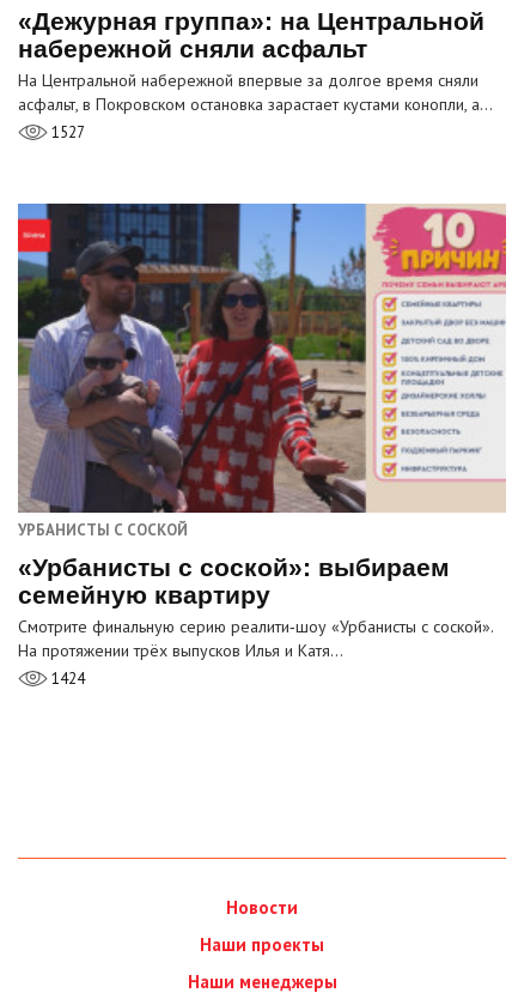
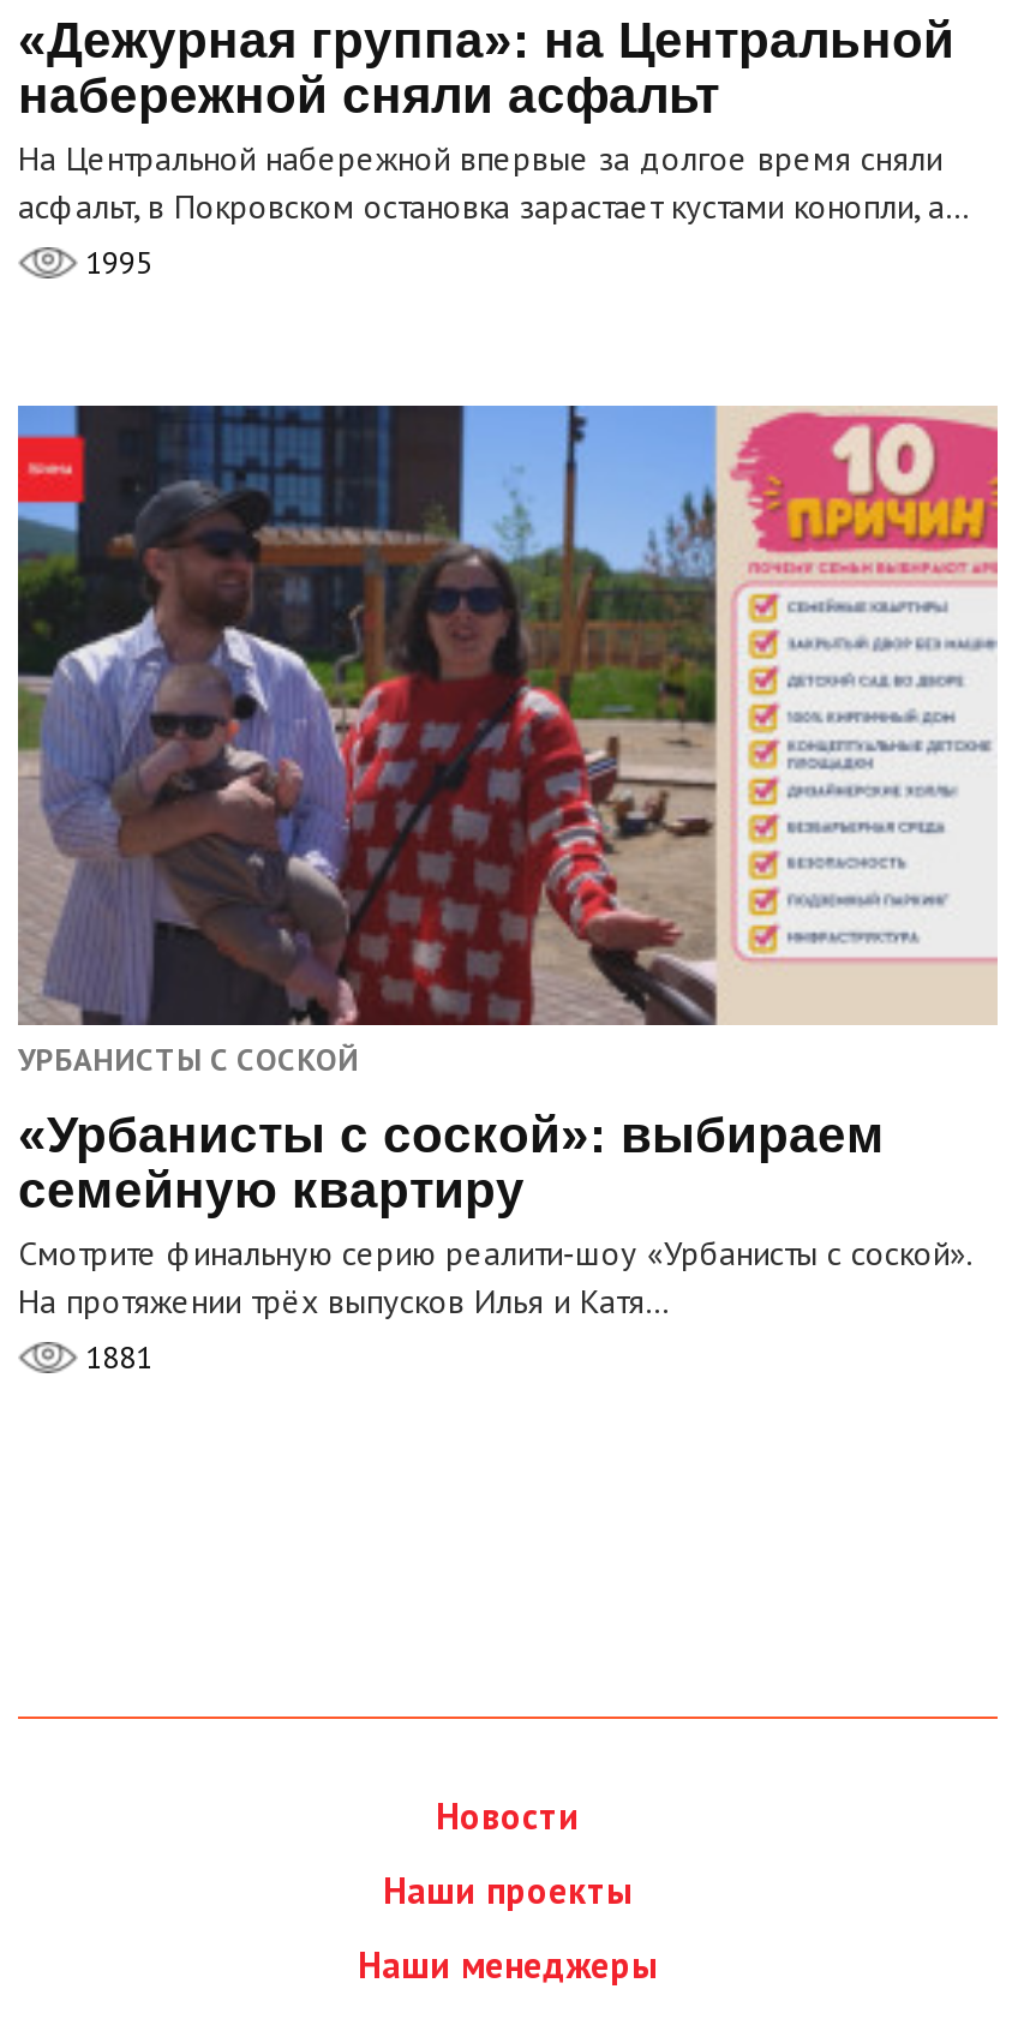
- 1527
+ 1995

- 1424
+ 1881
